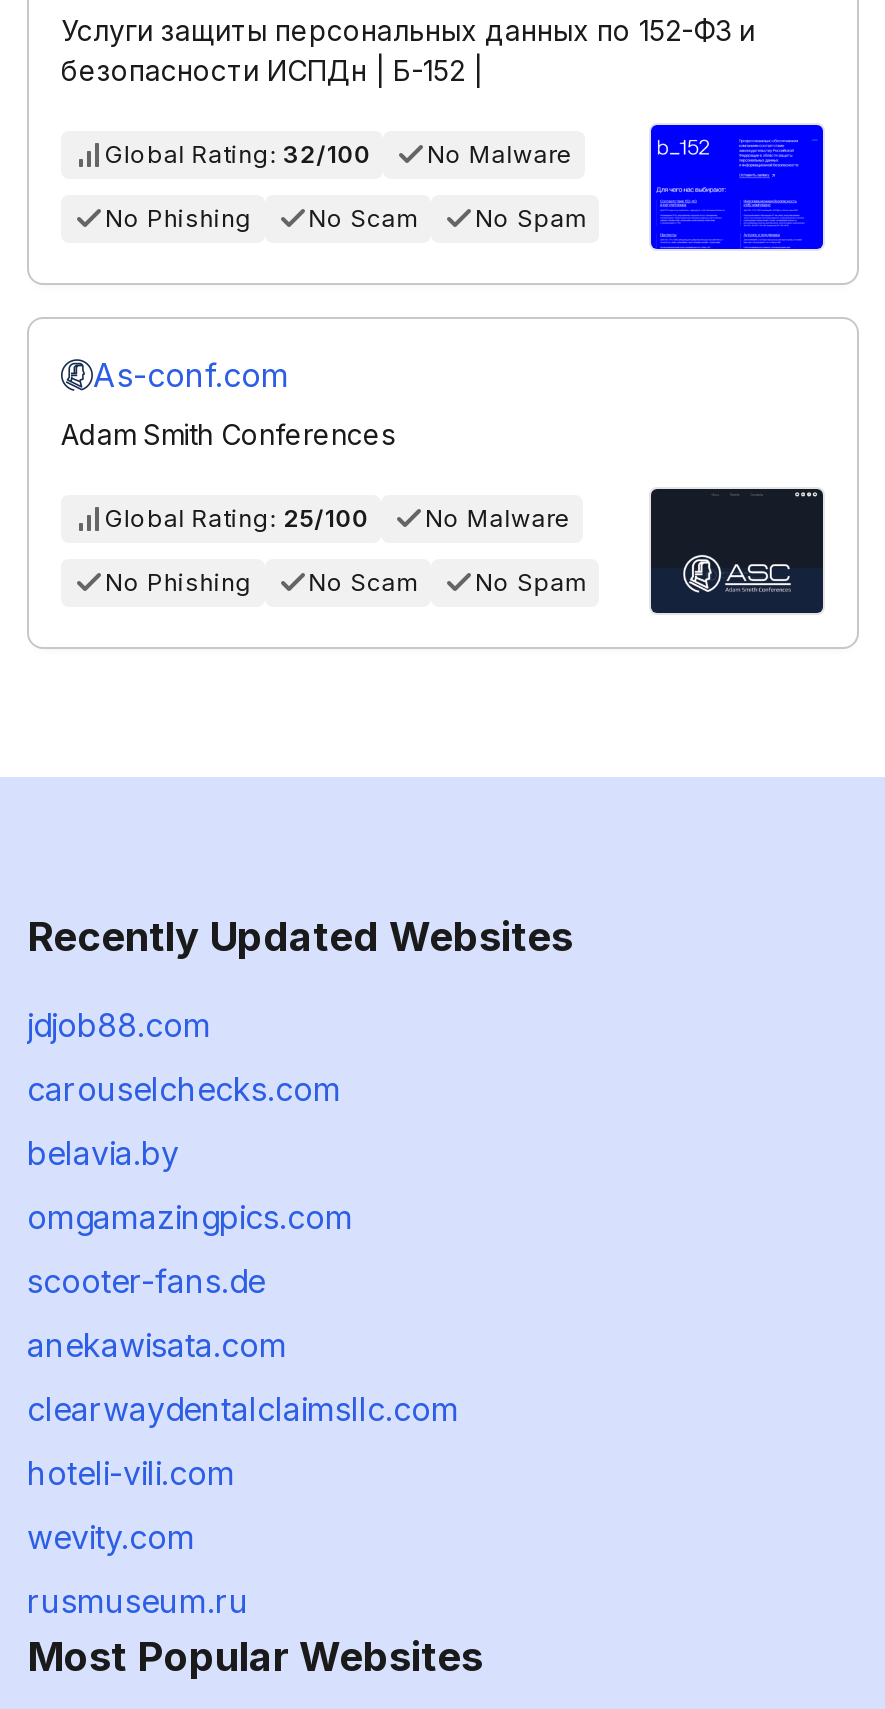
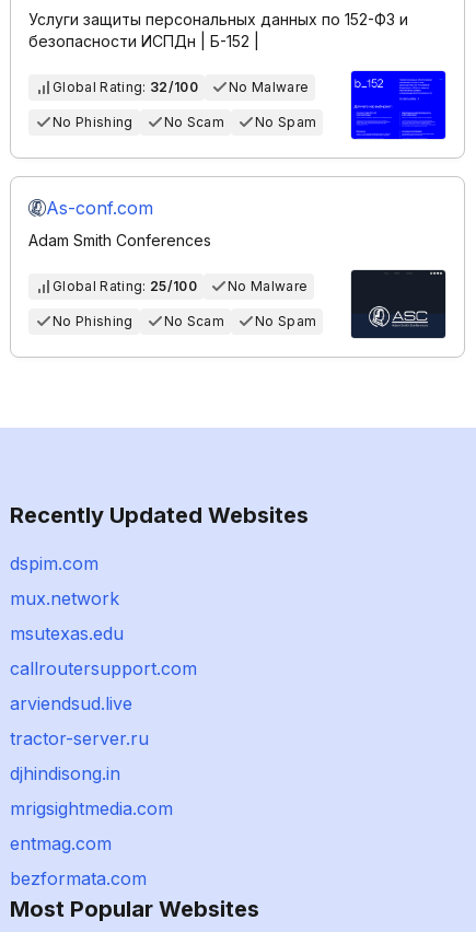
- jdjob88.com
+ dspim.com

- carouselchecks.com
+ mux.network

- belavia.by
+ msutexas.edu

- omgamazingpics.com
+ callroutersupport.com

- scooter-fans.de
+ arviendsud.live

- anekawisata.com
+ tractor-server.ru

- clearwaydentalclaimsllc.com
+ djhindisong.in

- hoteli-vili.com
+ mrigsightmedia.com

- wevity.com
+ entmag.com

- rusmuseum.ru
+ bezformata.com
